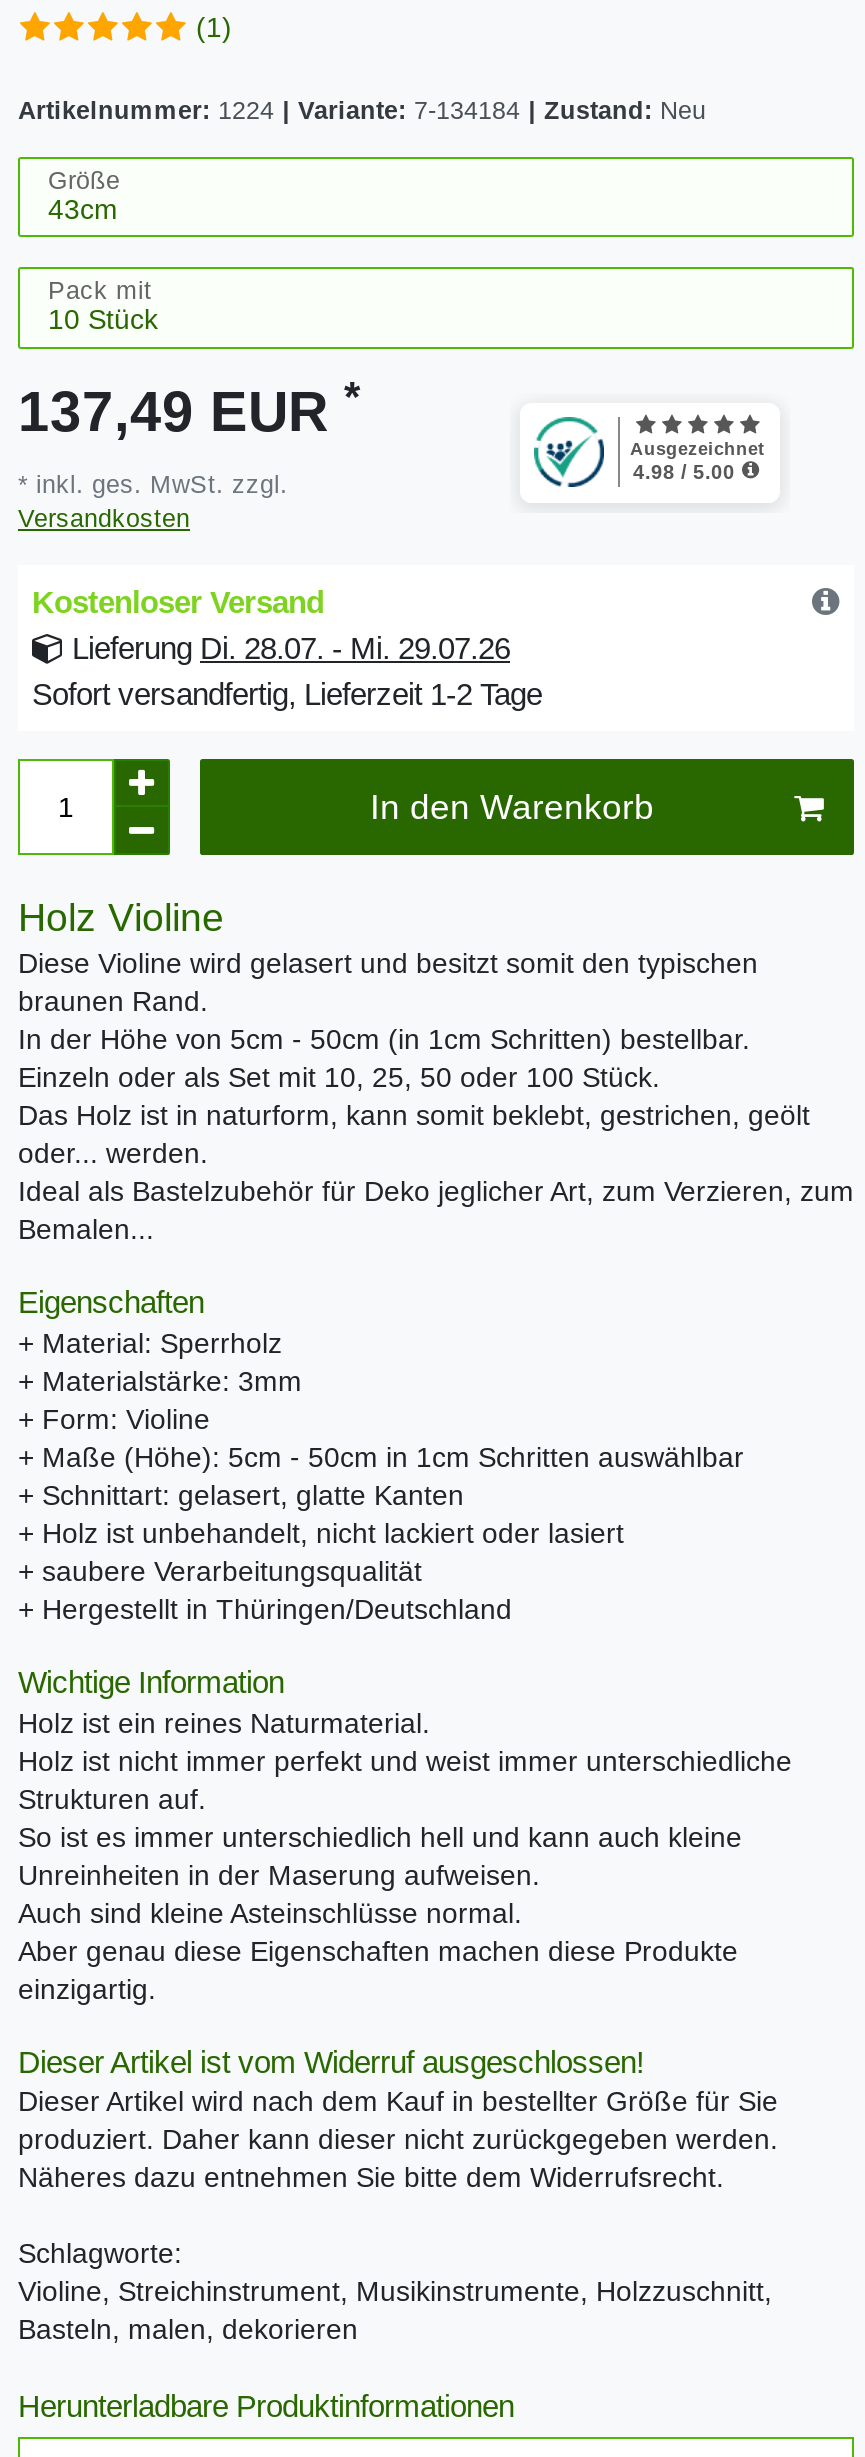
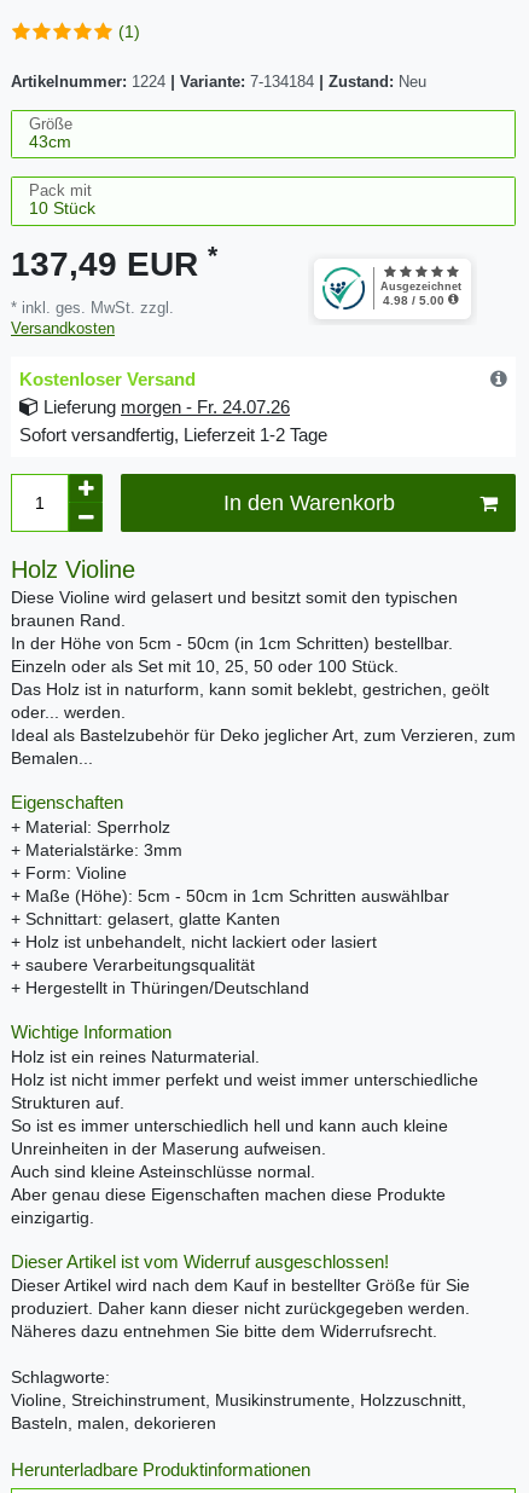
- Lieferung Di. 28.07. - Mi. 29.07.26
+ Lieferung morgen - Fr. 24.07.26
